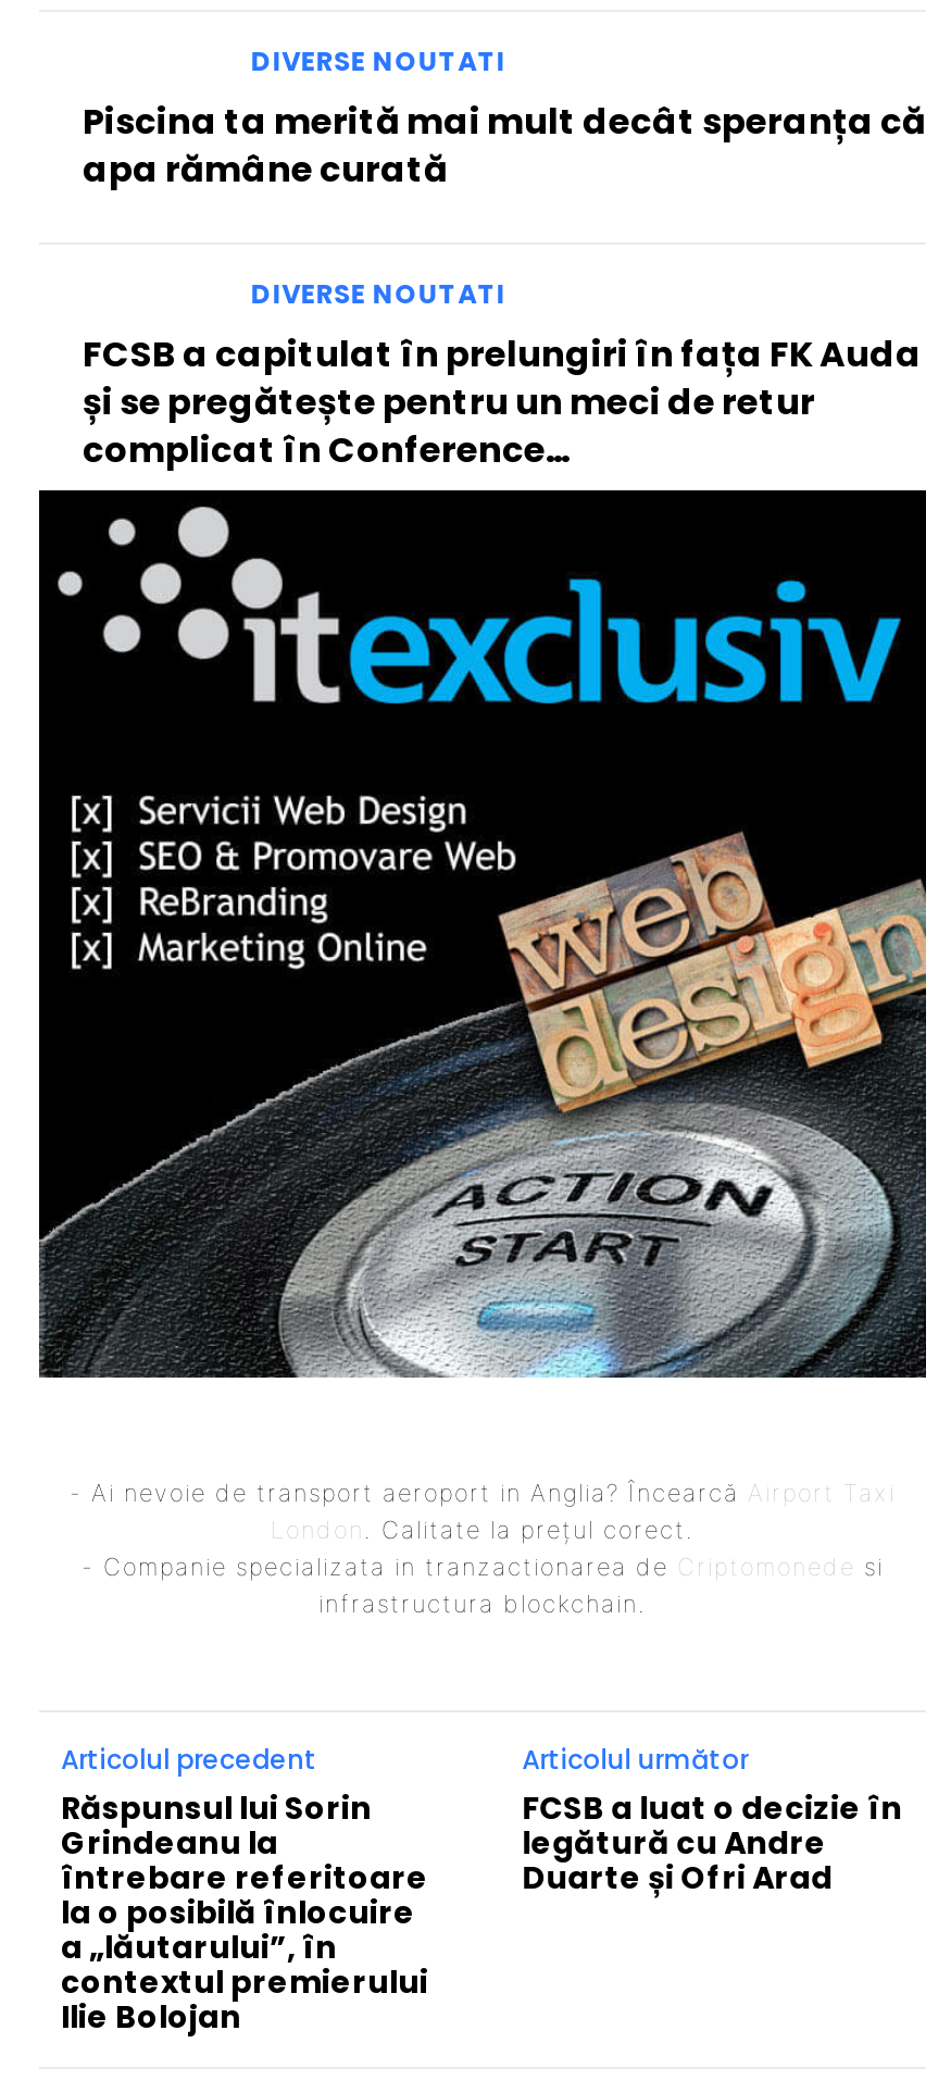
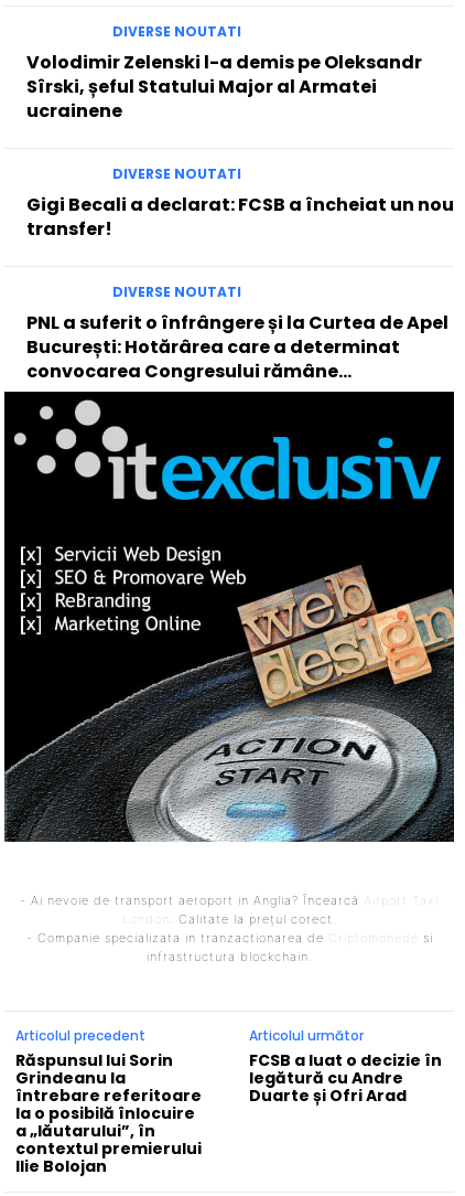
- Piscina ta merită mai mult decât speranța că
- apa rămâne curată
+ Volodimir Zelenski l-a demis pe Oleksandr
+ Sîrski, șeful Statului Major al Armatei
+ ucrainene

- FCSB a capitulat în prelungiri în fața FK Auda
- și se pregătește pentru un meci de retur
- complicat în Conference…
+ Gigi Becali a declarat: FCSB a încheiat un nou
+ transfer!
+ DIVERSE NOUTATI
+ PNL a suferit o înfrângere și la Curtea de Apel
+ București: Hotărârea care a determinat
+ convocarea Congresului rămâne…
